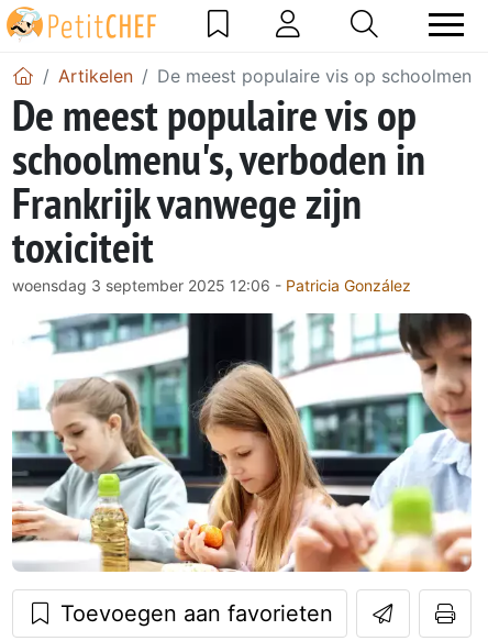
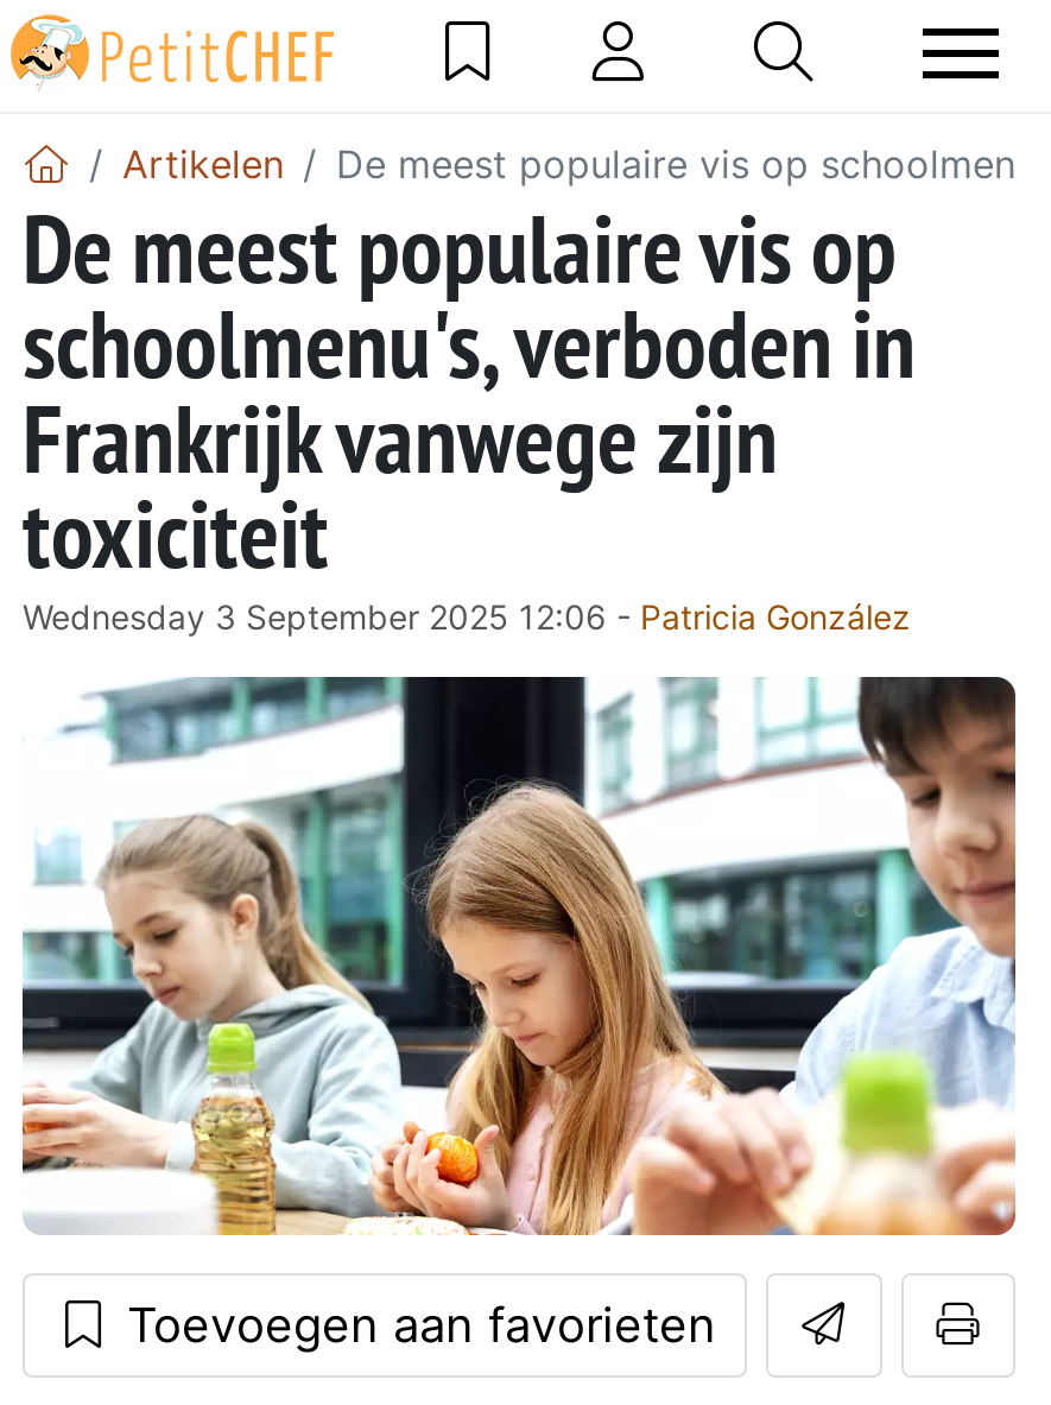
- woensdag 3 september 2025 12:06 - Patricia González
+ Wednesday 3 September 2025 12:06 - Patricia González
